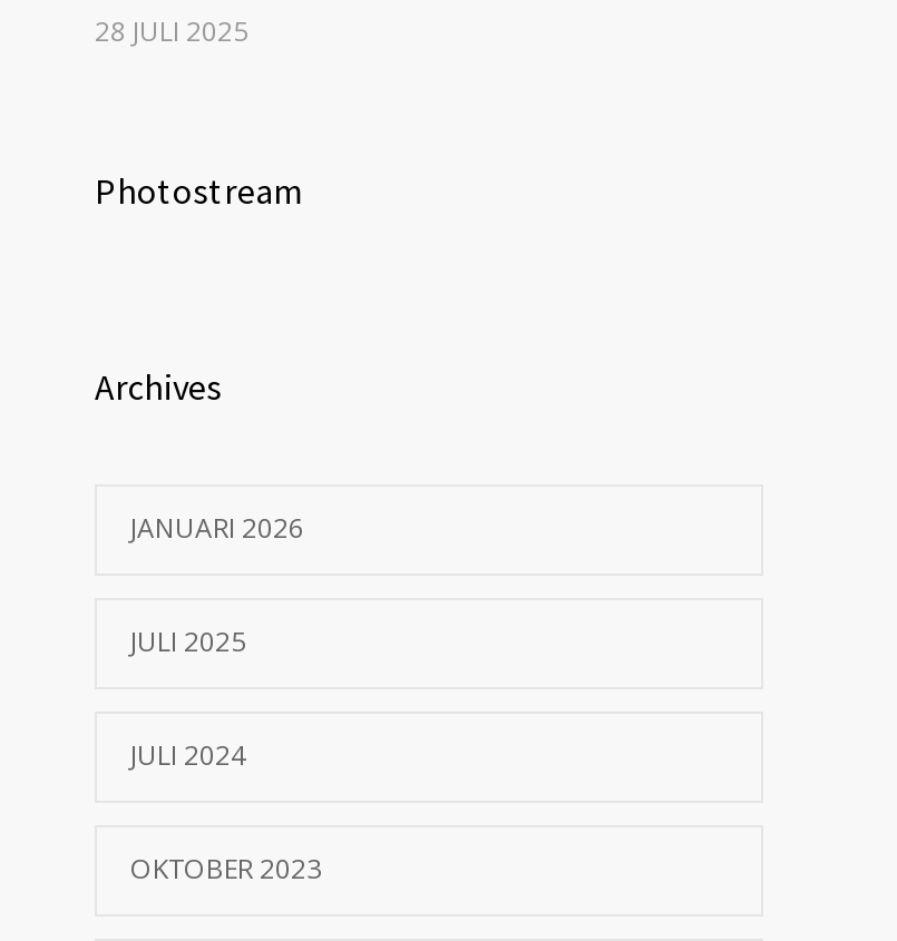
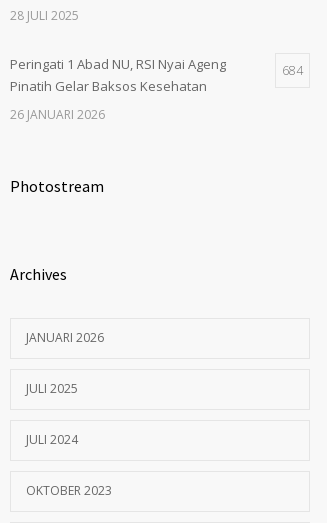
+ Peringati 1 Abad NU, RSI Nyai Ageng
+ Pinatih Gelar Baksos Kesehatan

+ 684
+ 26 JANUARI 2026
